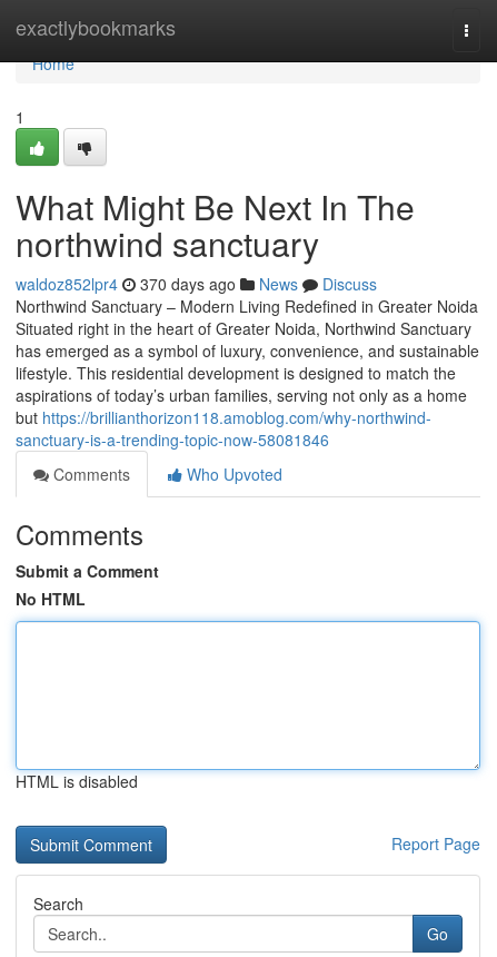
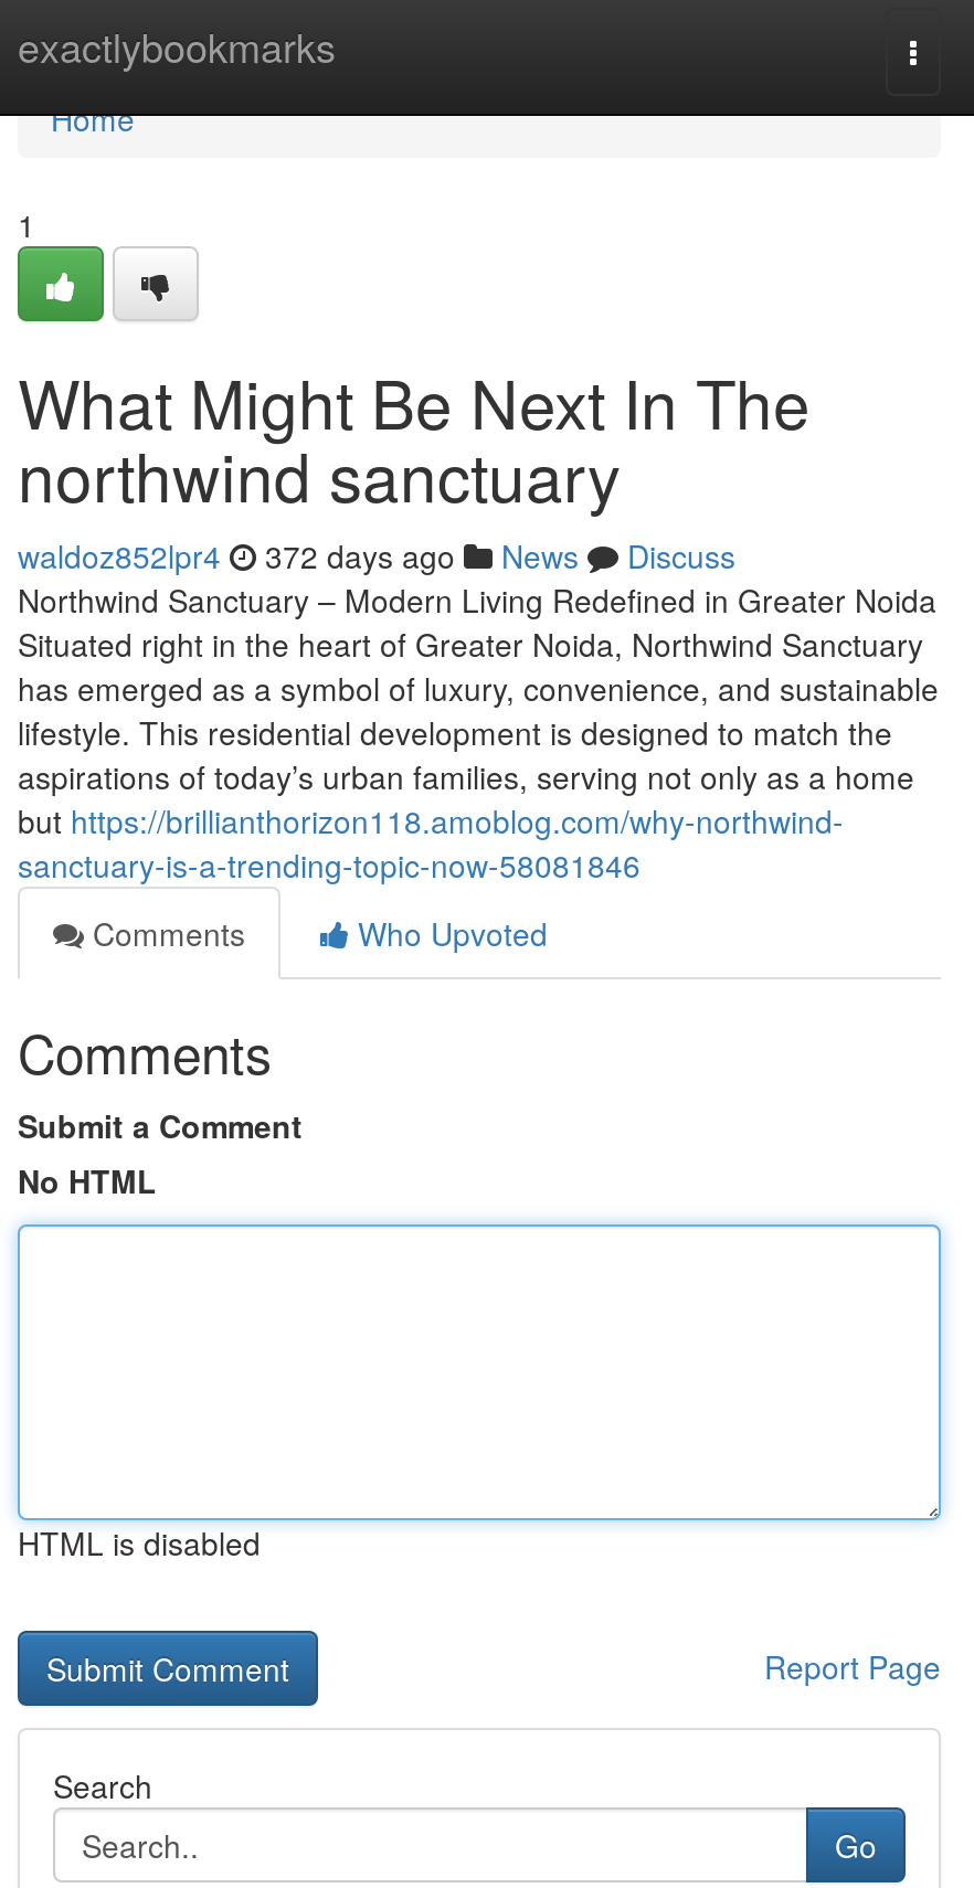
- waldoz852lpr4 370 days ago News Discuss
+ waldoz852lpr4 372 days ago News Discuss
